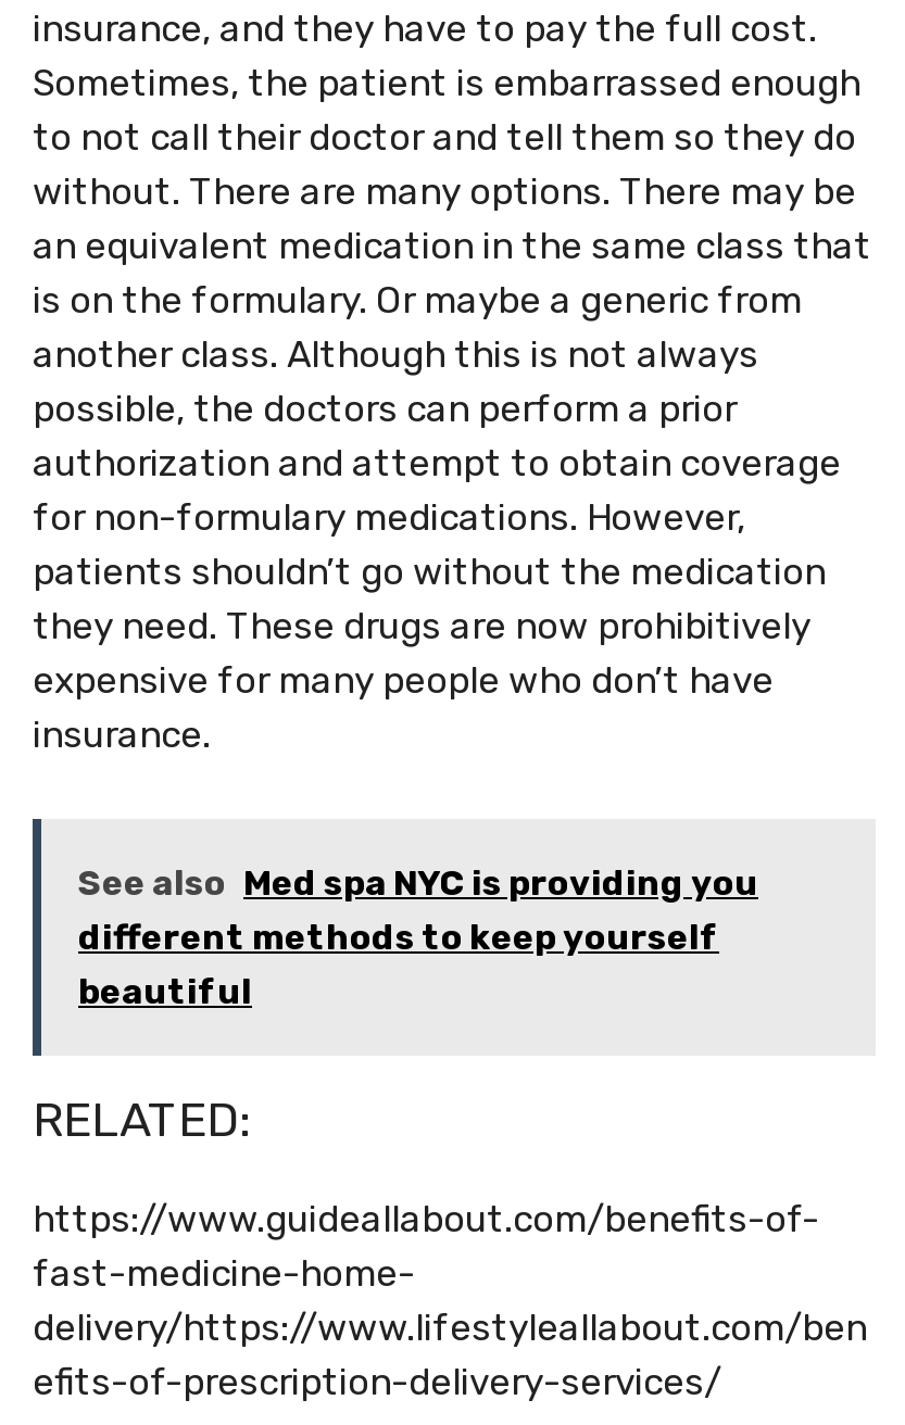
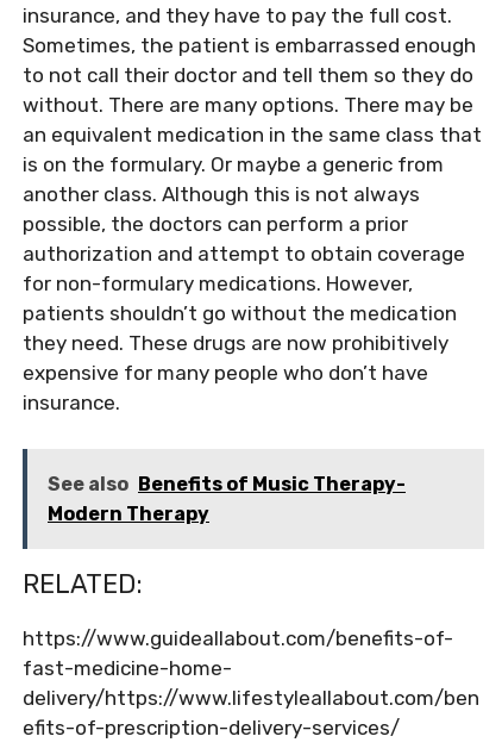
- See also Med spa NYC is providing you
- different methods to keep yourself
- beautiful
+ See also Benefits of Music Therapy-
+ Modern Therapy
